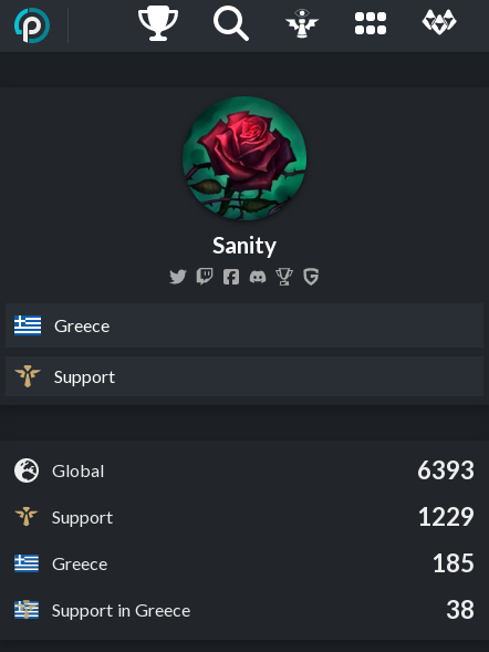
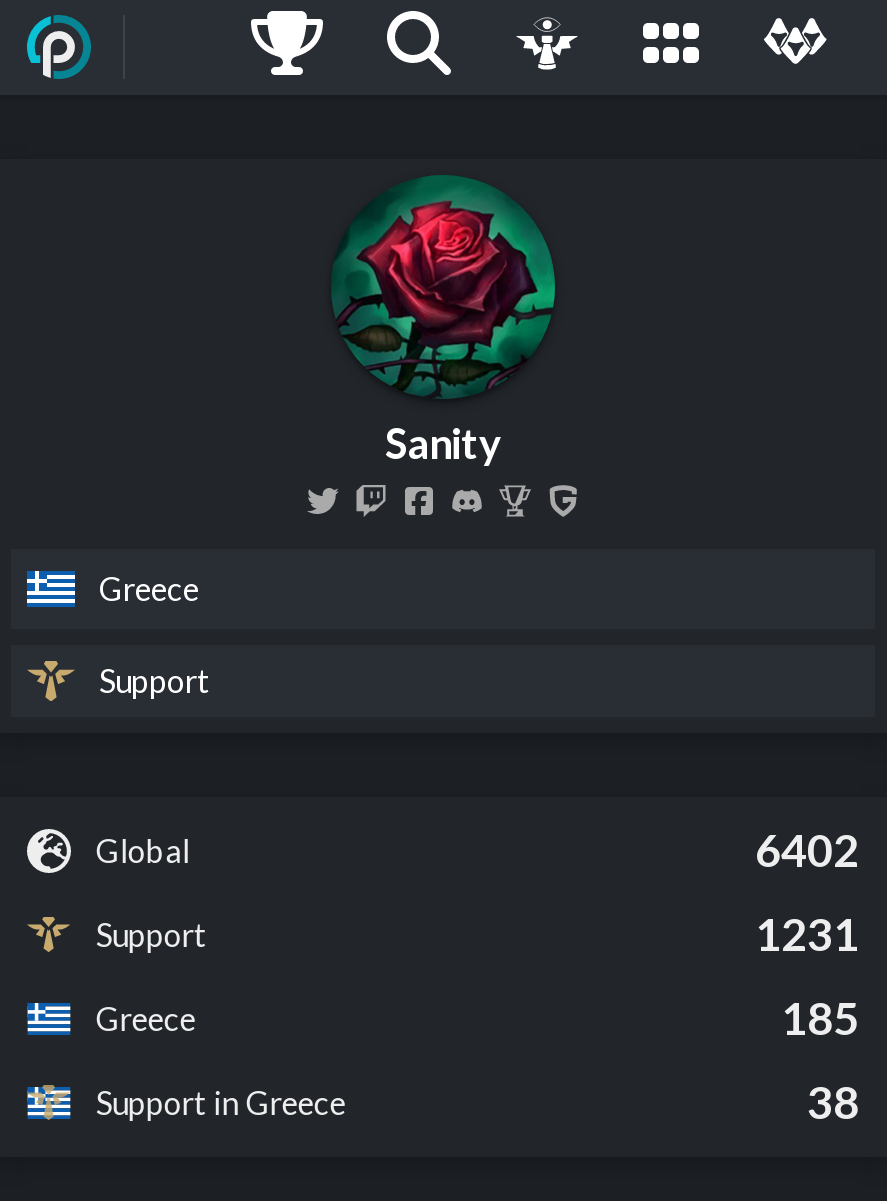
- 6393
+ 6402

- 1229
+ 1231
